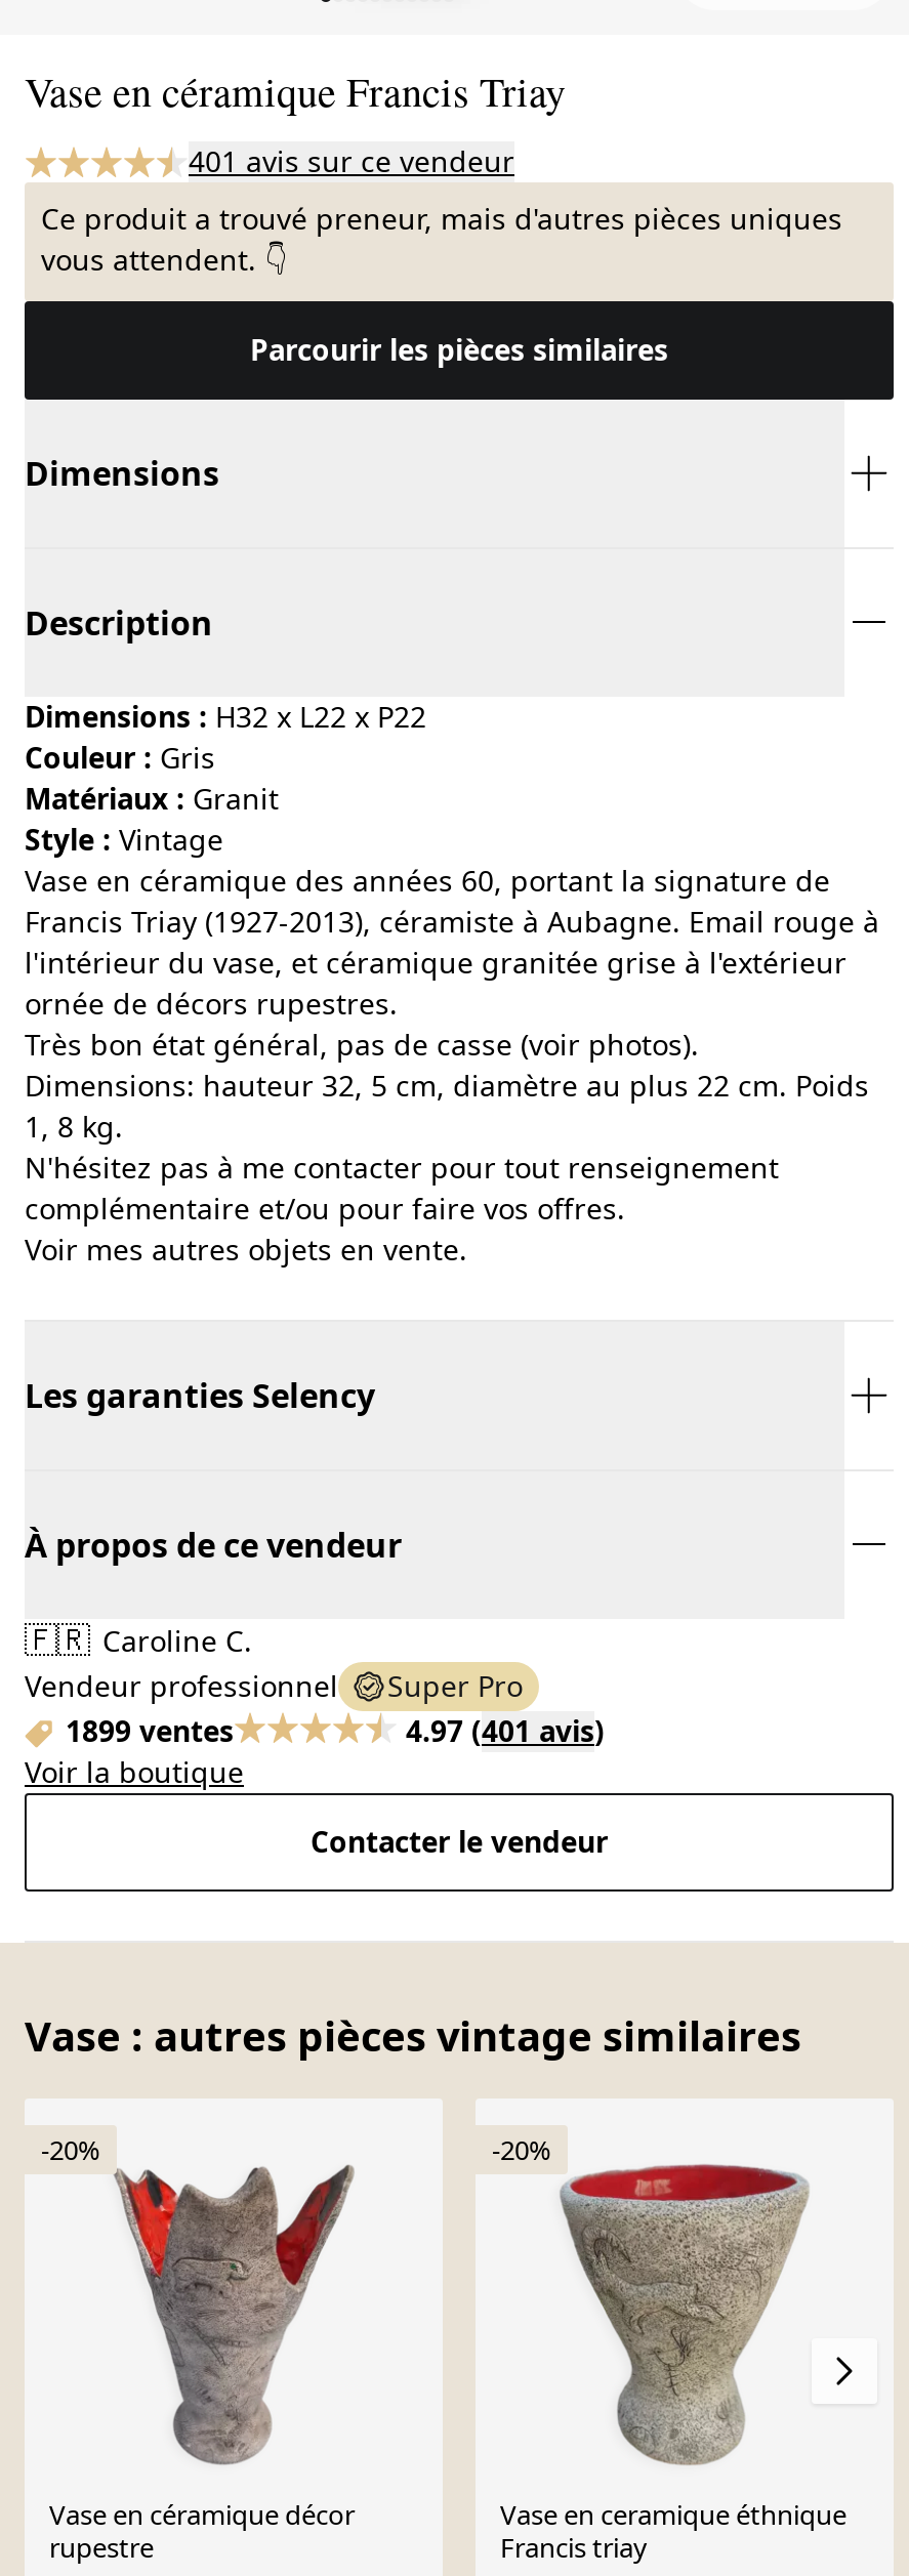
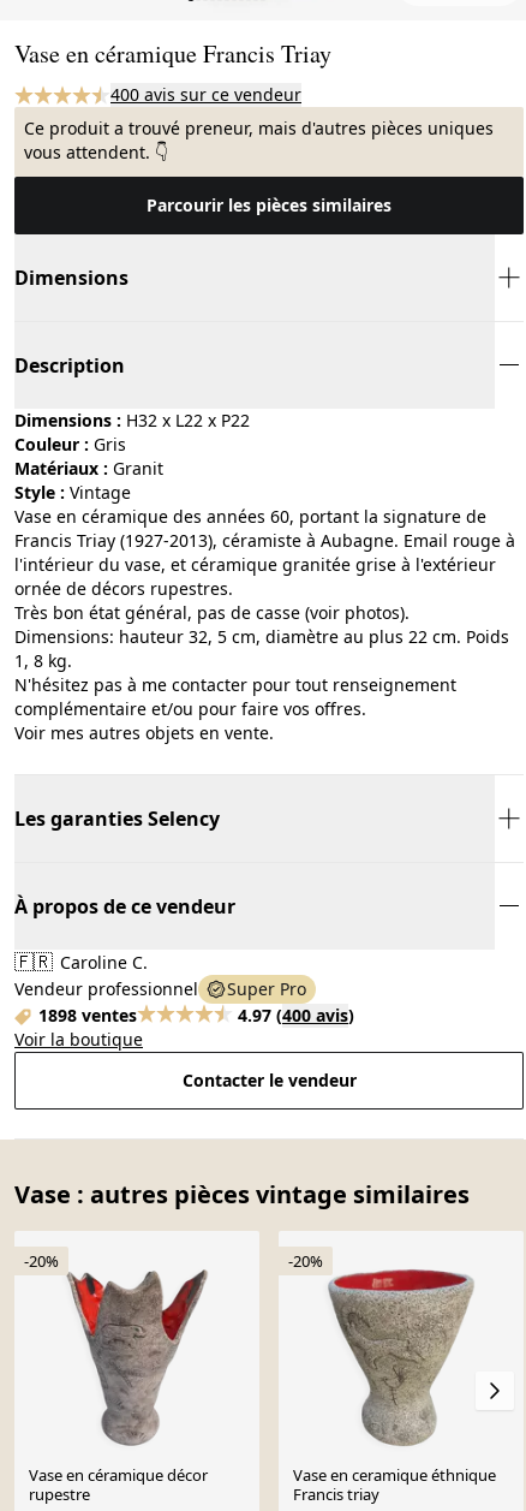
- 401 avis sur ce vendeur
+ 400 avis sur ce vendeur

- 1899 ventes
+ 1898 ventes

- 4.97 (401 avis)
+ 4.97 (400 avis)
